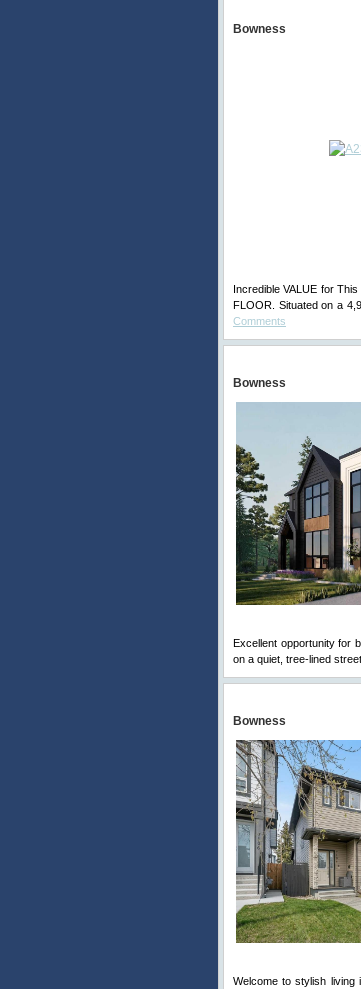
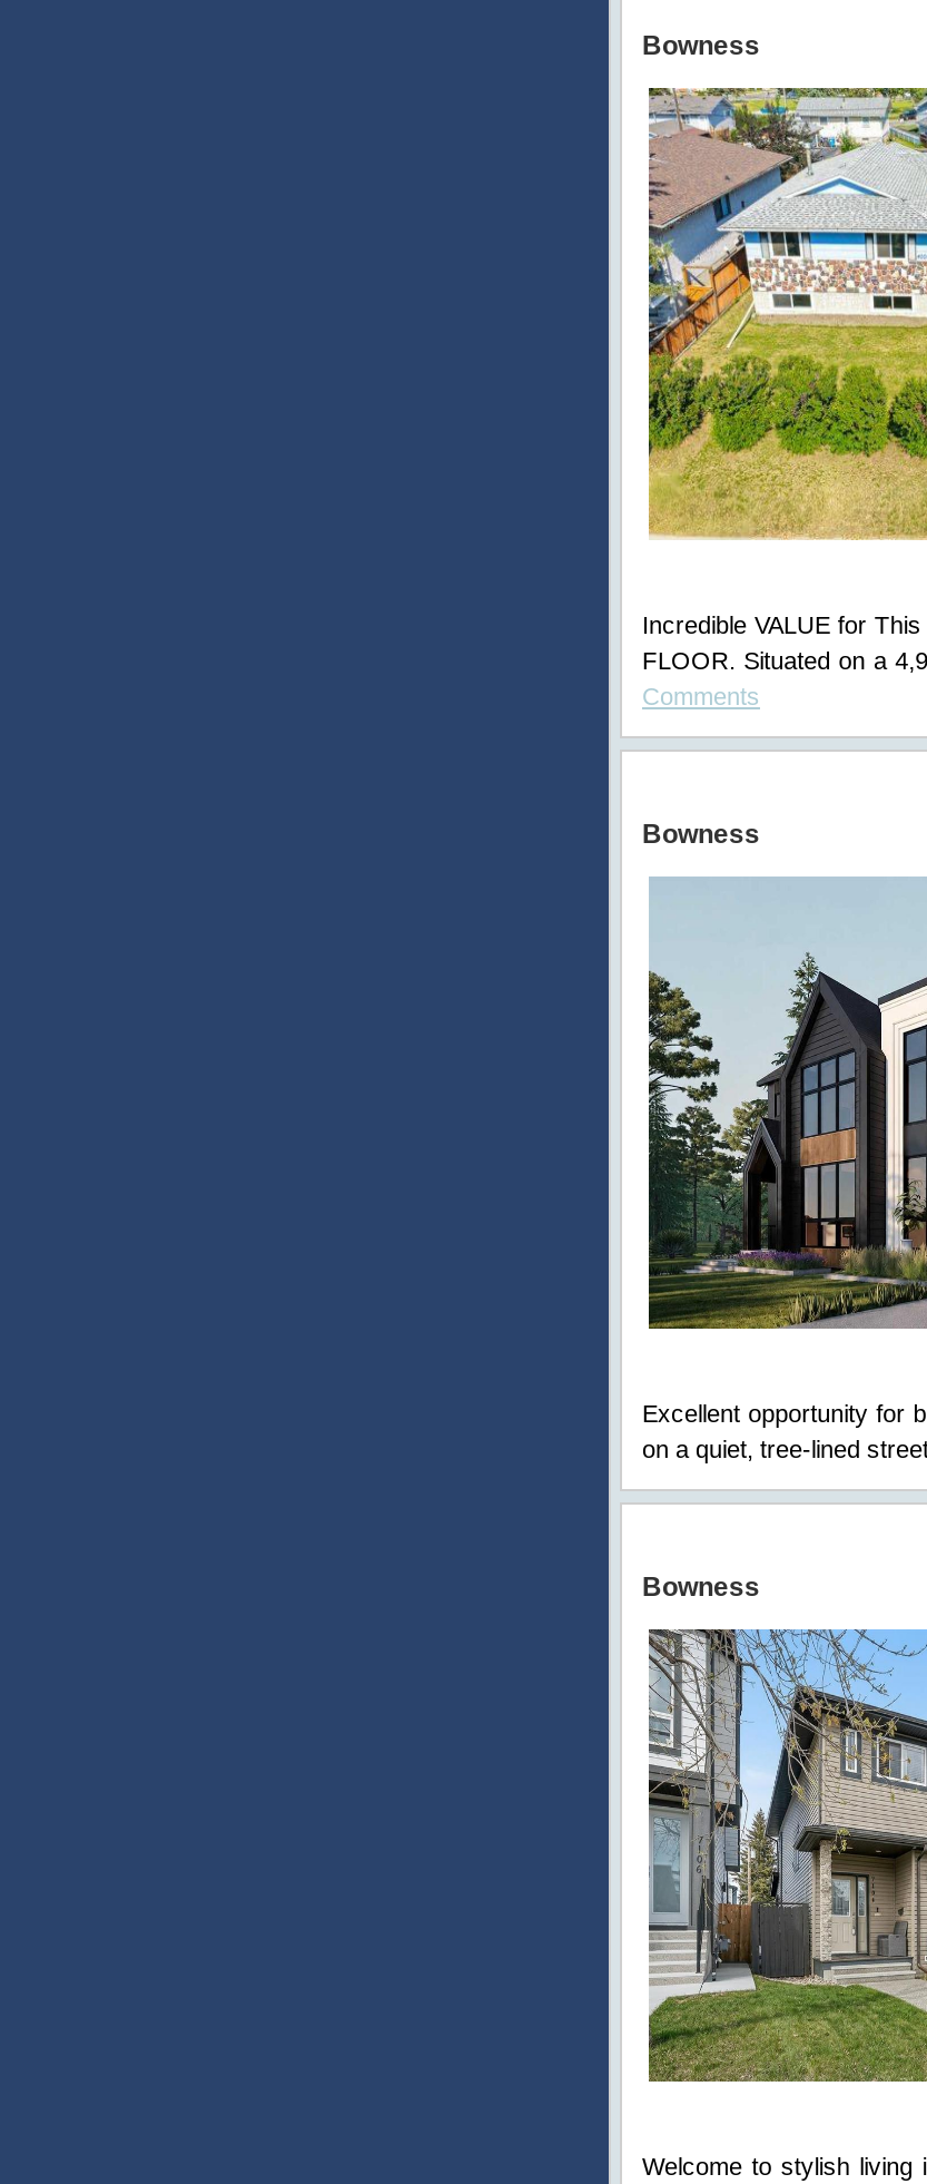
+ [image]
